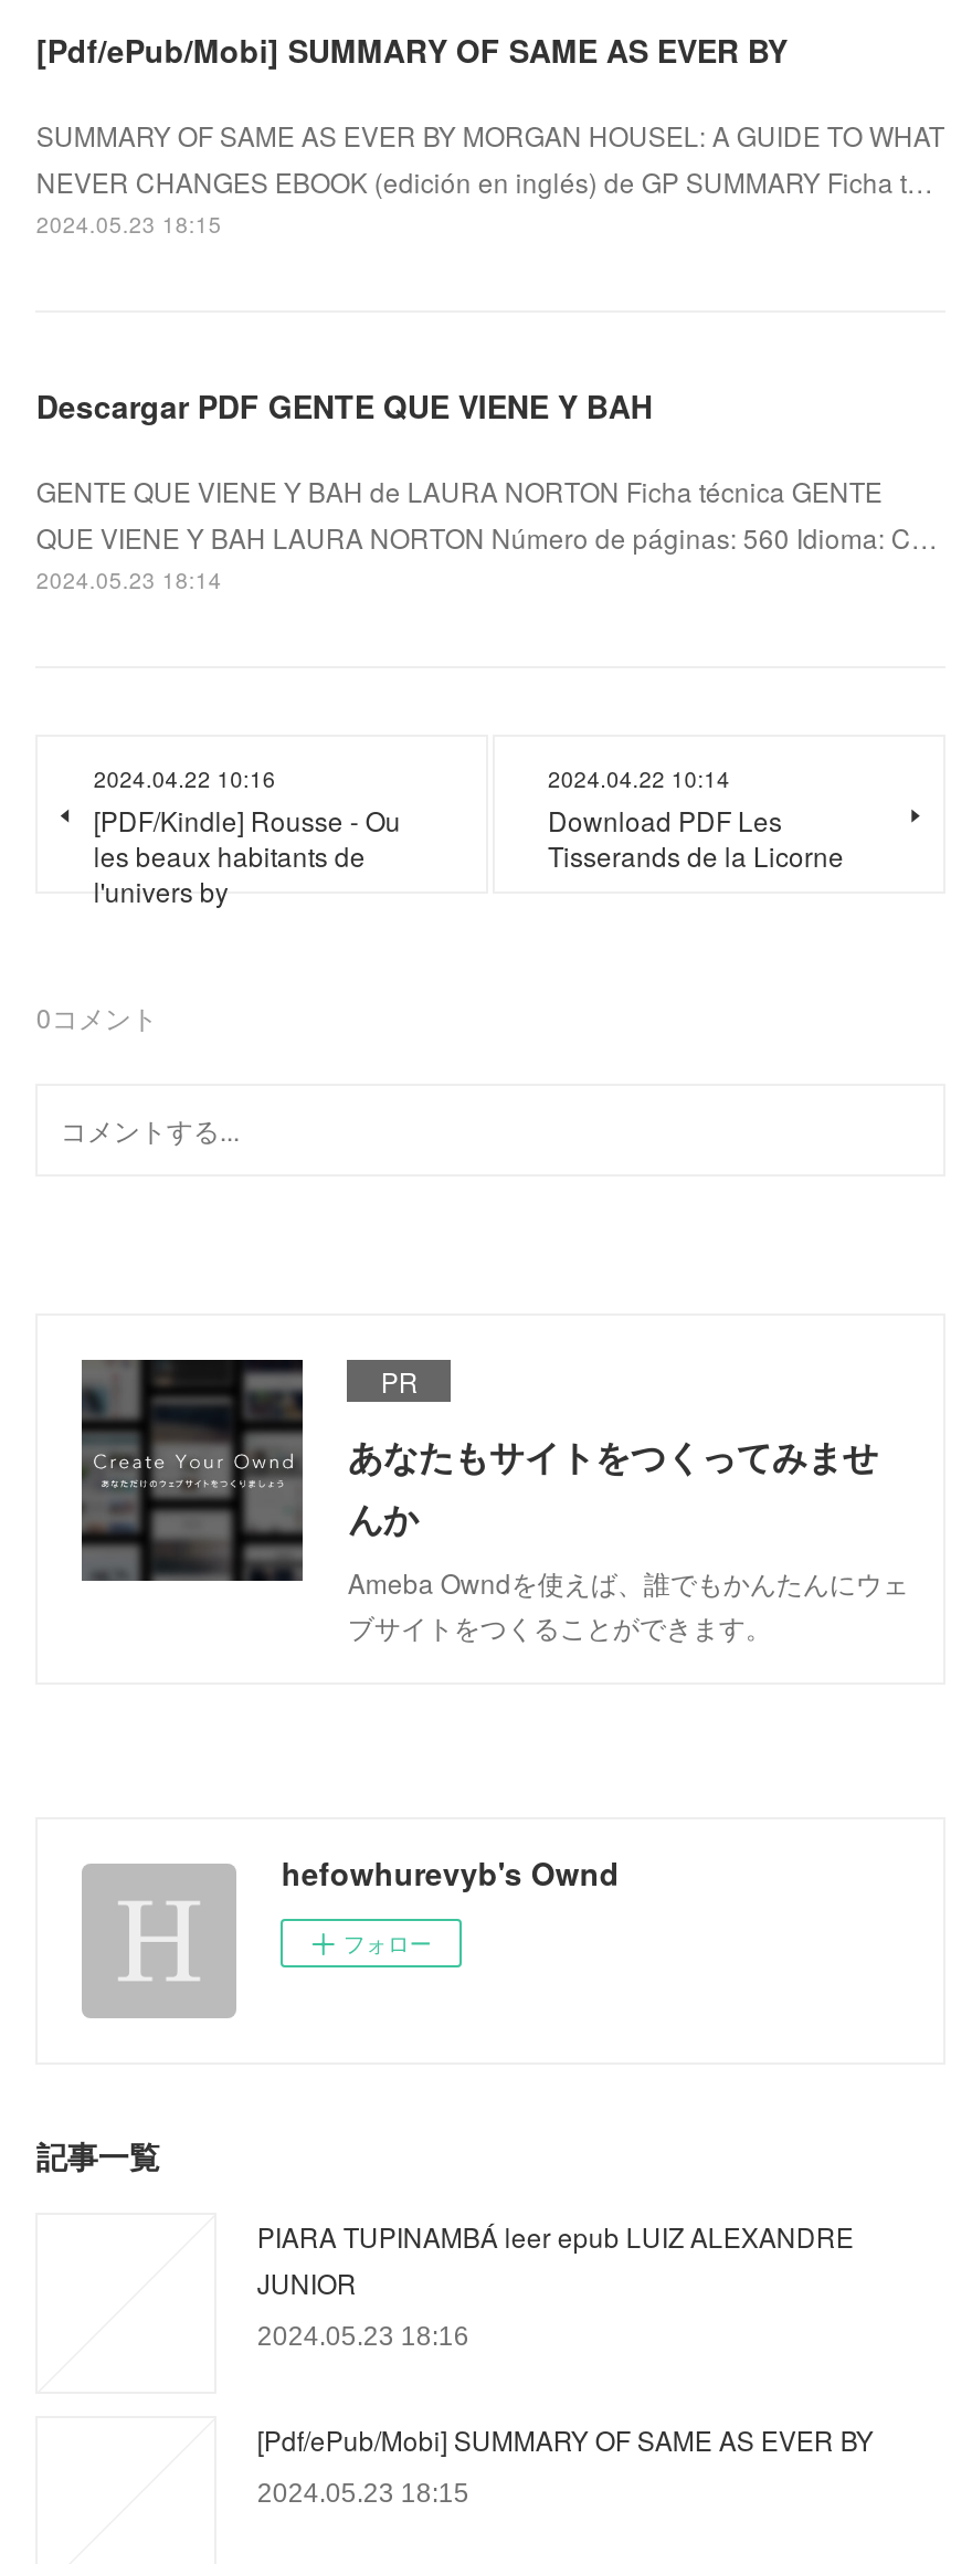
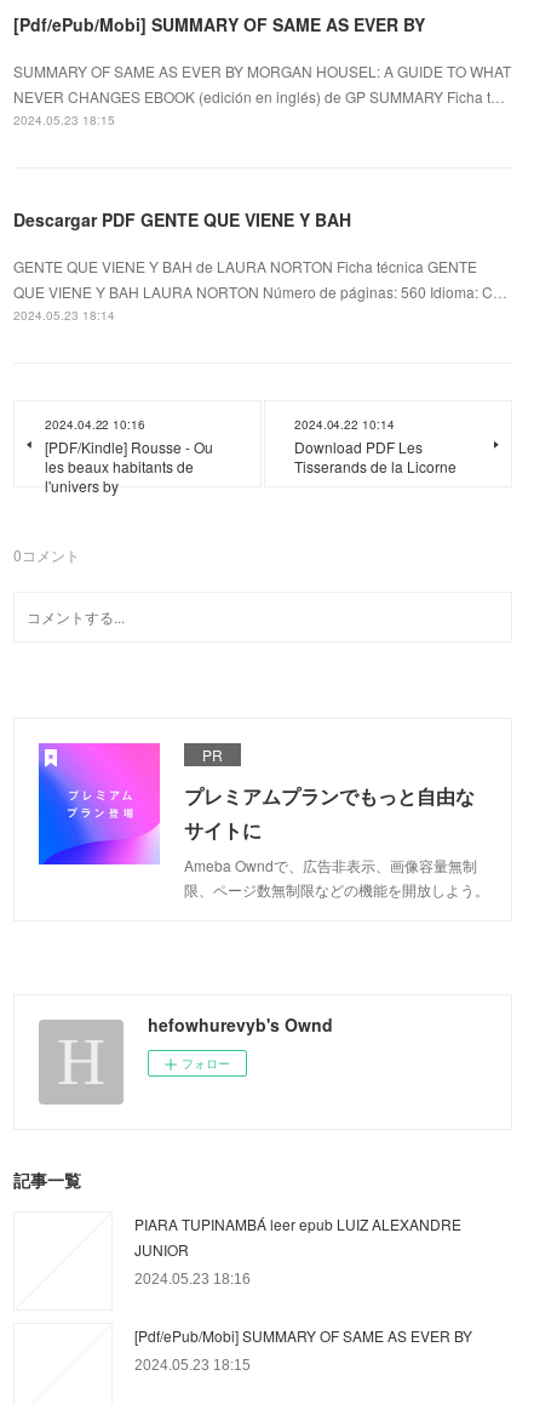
- [image]
- あなたもサイトをつくってみませ
- んか
- Ameba Owndを使えば、誰でもかんたんにウェ
- ブサイトをつくることができます。
+ [image]
+ プレミアムプランでもっと自由な
+ サイトに
+ Ameba Owndで、広告非表示、画像容量無制
+ 限、ページ数無制限などの機能を開放しよう。
